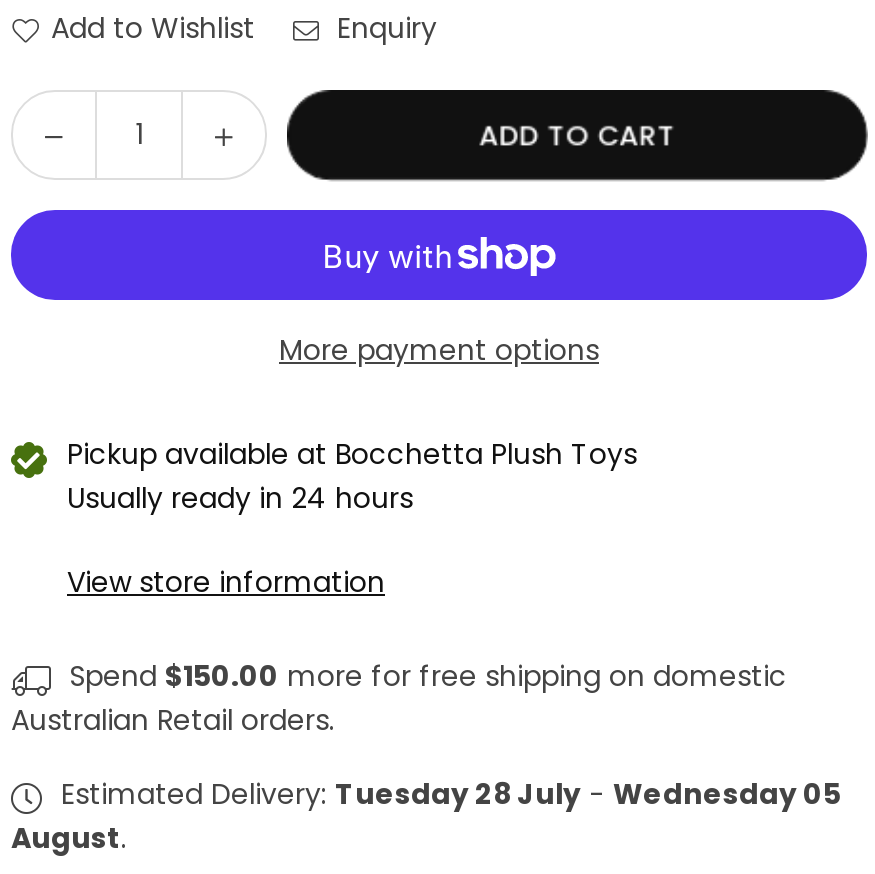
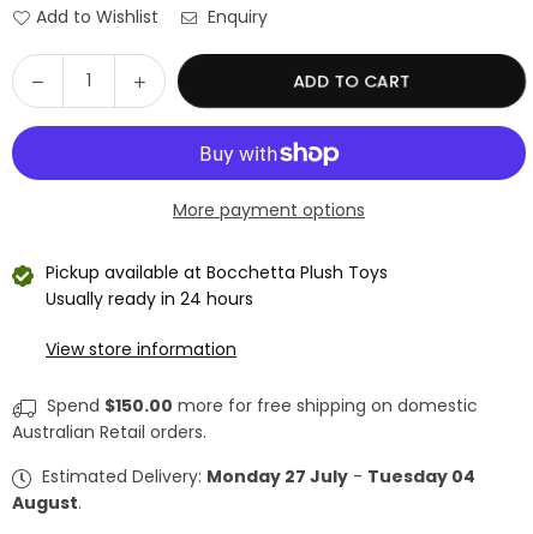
- Estimated Delivery: Tuesday 28 July - Wednesday 05
+ Estimated Delivery: Monday 27 July - Tuesday 04
